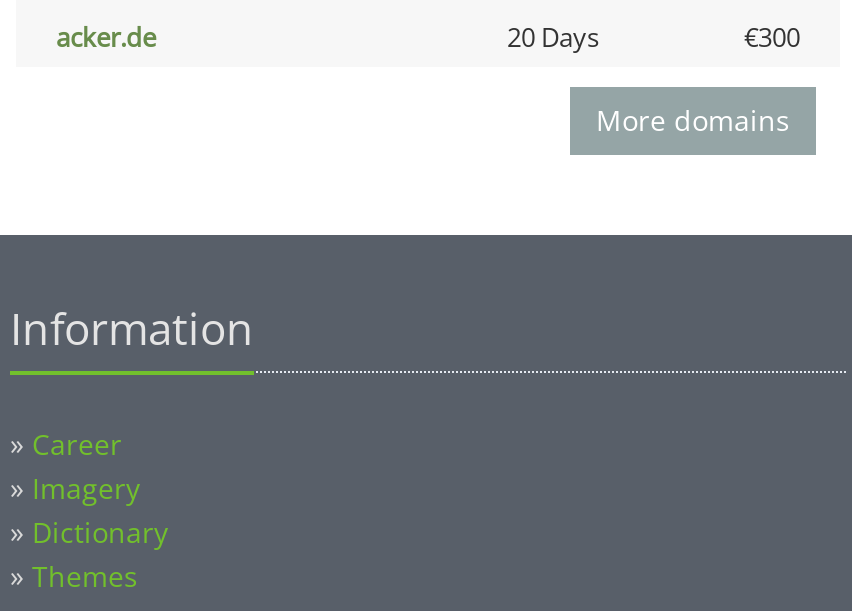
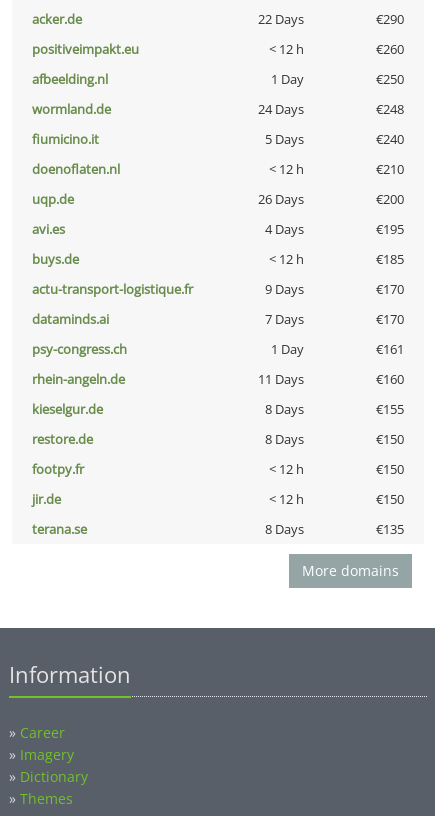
- 20 Days
- €300
+ 22 Days
+ €290
+ positiveimpakt.eu
+ < 12 h
+ €260
+ afbeelding.nl
+ 1 Day
+ €250
+ wormland.de
+ 24 Days
+ €248
+ fiumicino.it
+ 5 Days
+ €240
+ doenoflaten.nl
+ < 12 h
+ €210
+ uqp.de
+ 26 Days
+ €200
+ avi.es
+ 4 Days
+ €195
+ buys.de
+ < 12 h
+ €185
+ actu-transport-logistique.fr
+ 9 Days
+ €170
+ dataminds.ai
+ 7 Days
+ €170
+ psy-congress.ch
+ 1 Day
+ €161
+ rhein-angeln.de
+ 11 Days
+ €160
+ kieselgur.de
+ 8 Days
+ €155
+ restore.de
+ 8 Days
+ €150
+ footpy.fr
+ < 12 h
+ €150
+ jir.de
+ < 12 h
+ €150
+ terana.se
+ 8 Days
+ €135
